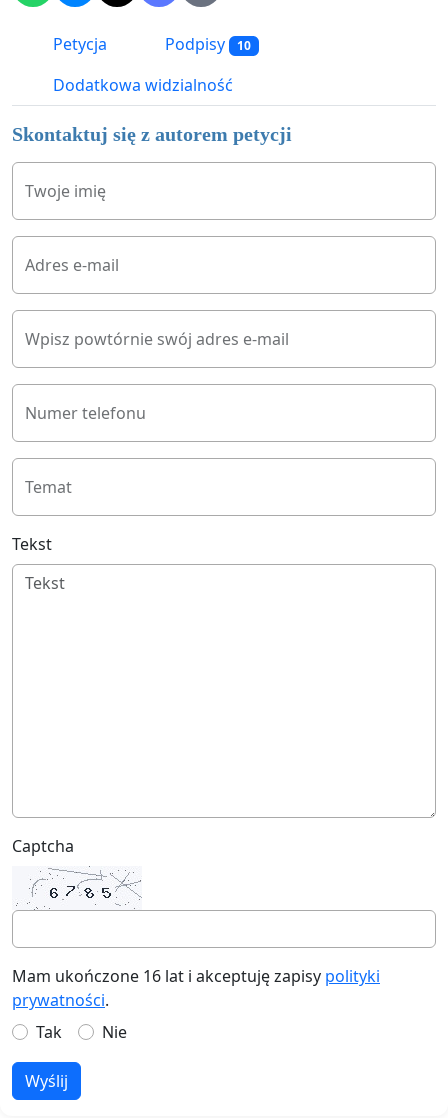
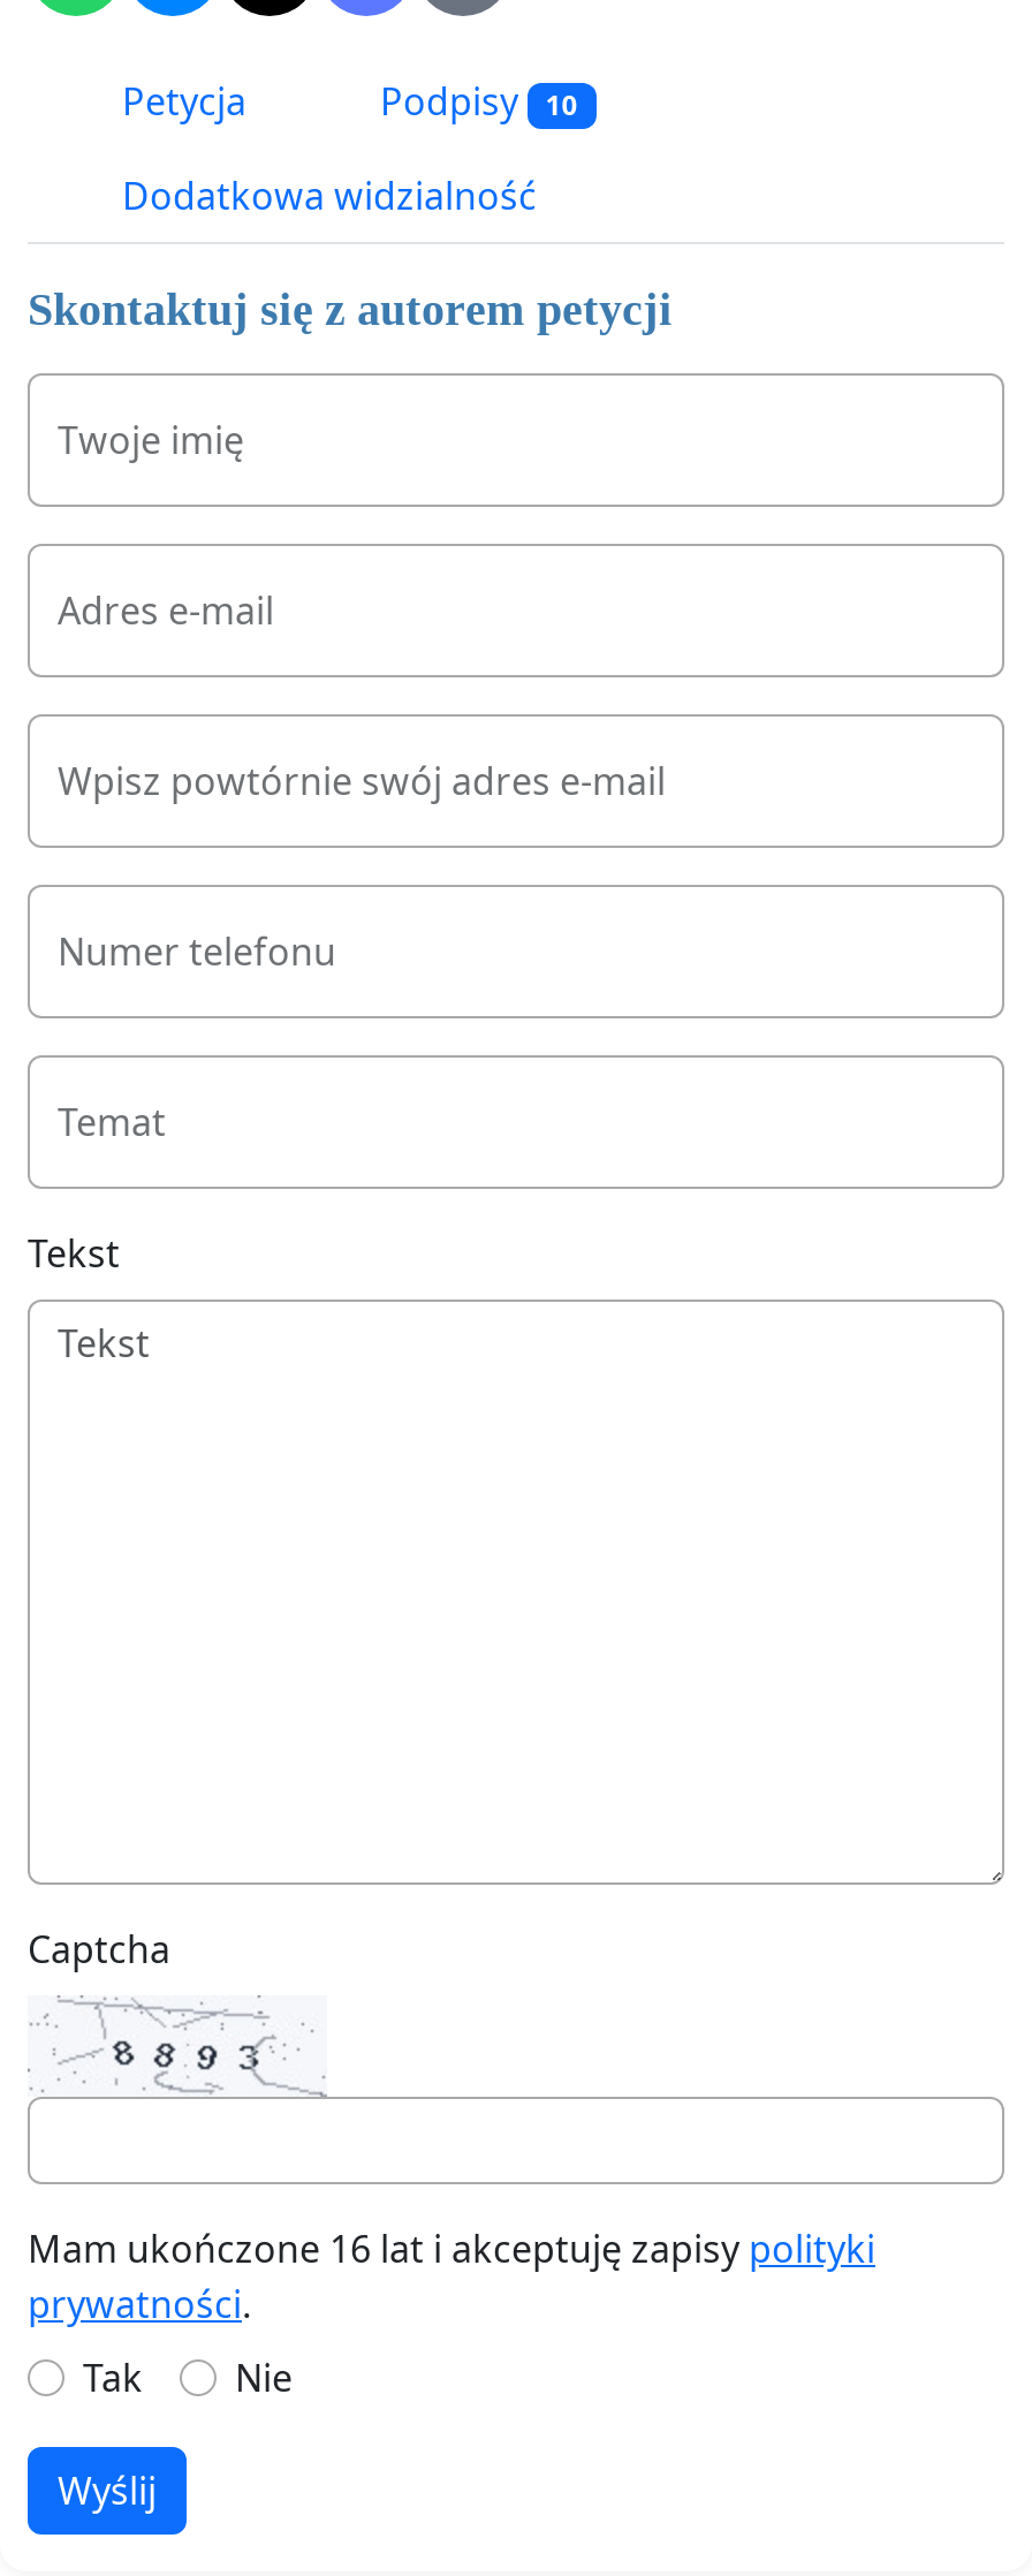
- [image]
+ [image]
